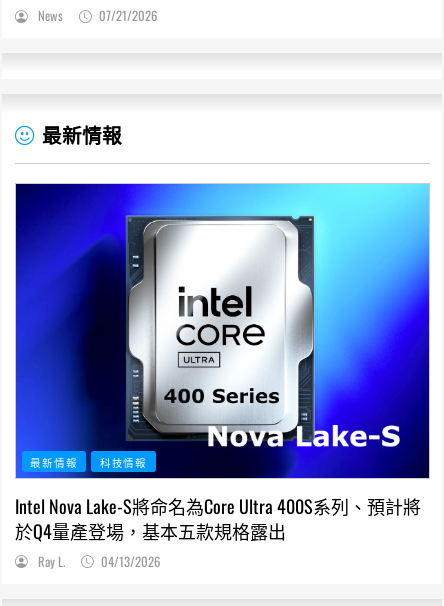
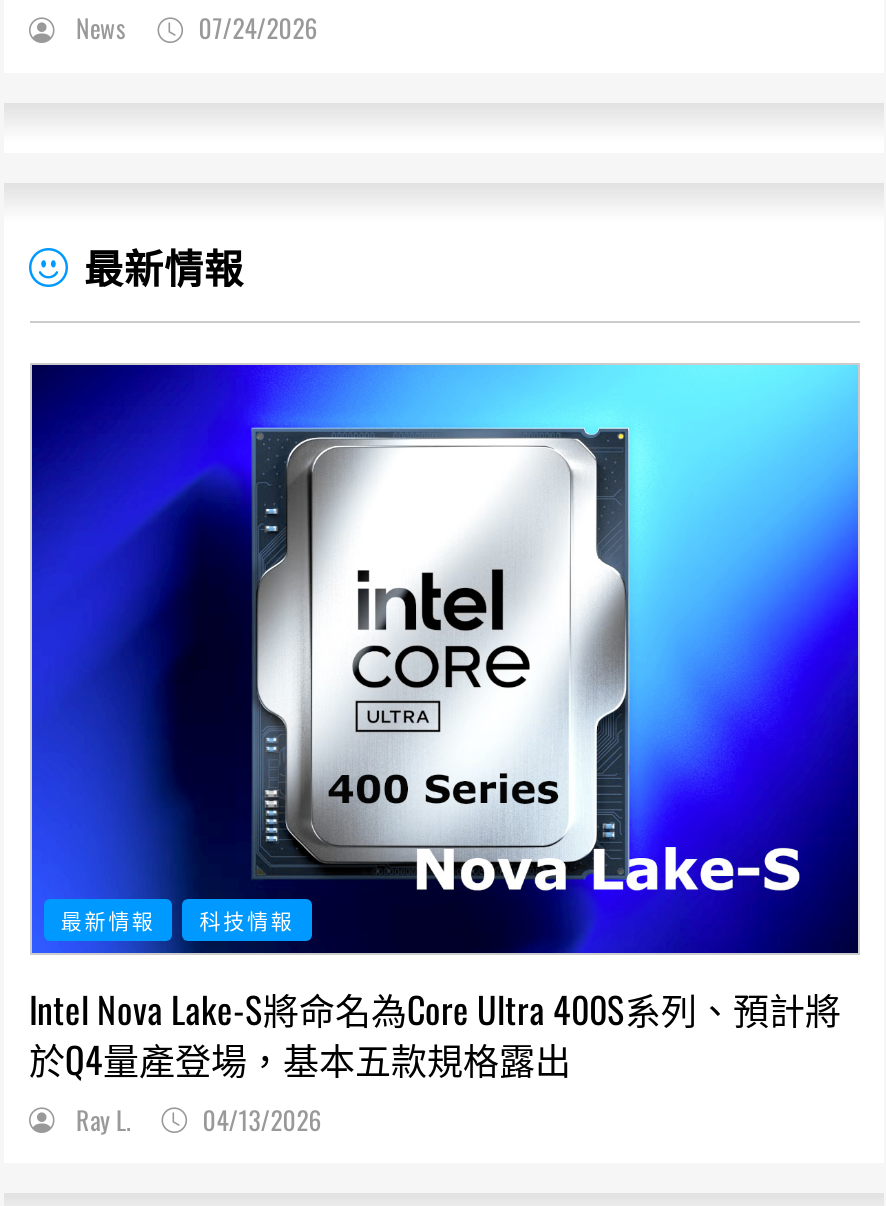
- News 07/21/2026
+ News 07/24/2026
